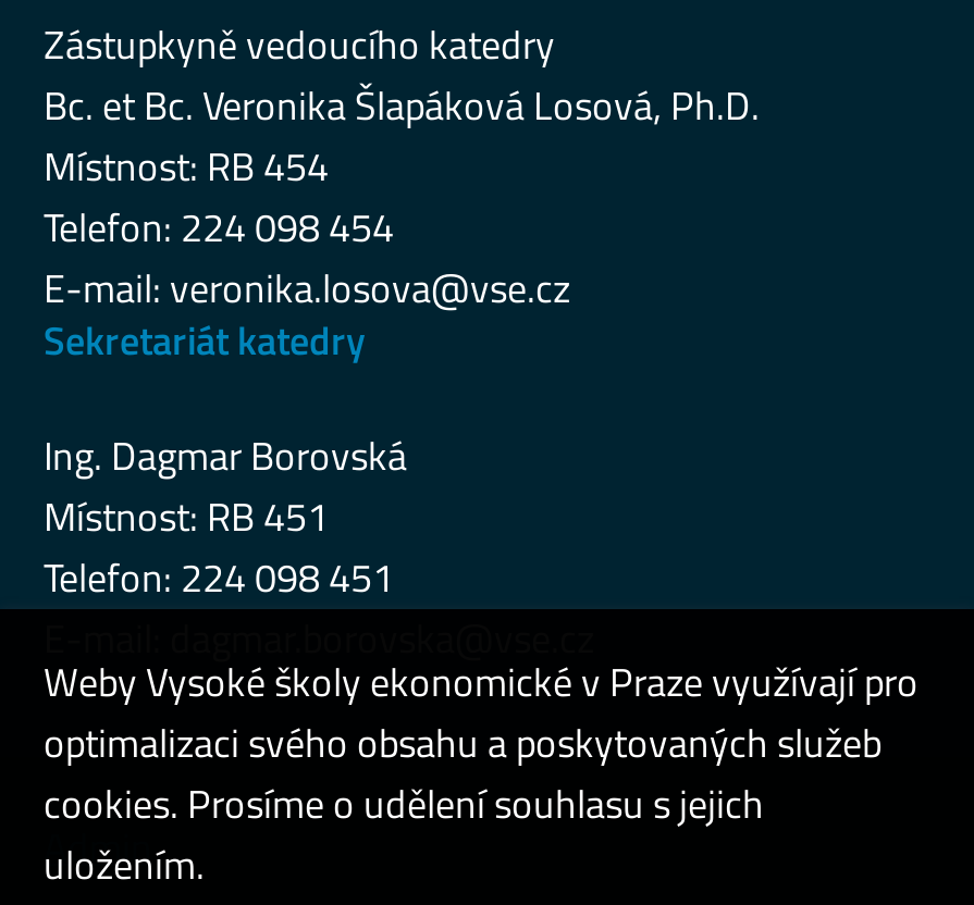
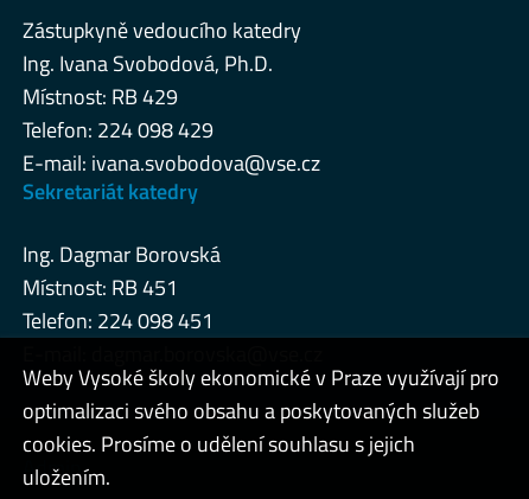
- Bc. et Bc. Veronika Šlapáková Losová, Ph.D.
- Místnost: RB 454
- Telefon: 224 098 454
- E-mail: veronika.losova@vse.cz
+ Ing. Ivana Svobodová, Ph.D.
+ Místnost: RB 429
+ Telefon: 224 098 429
+ E-mail: ivana.svobodova@vse.cz
